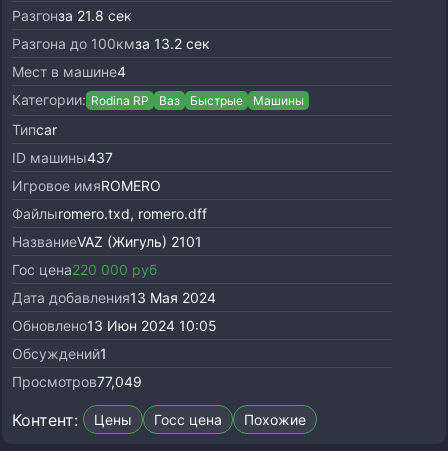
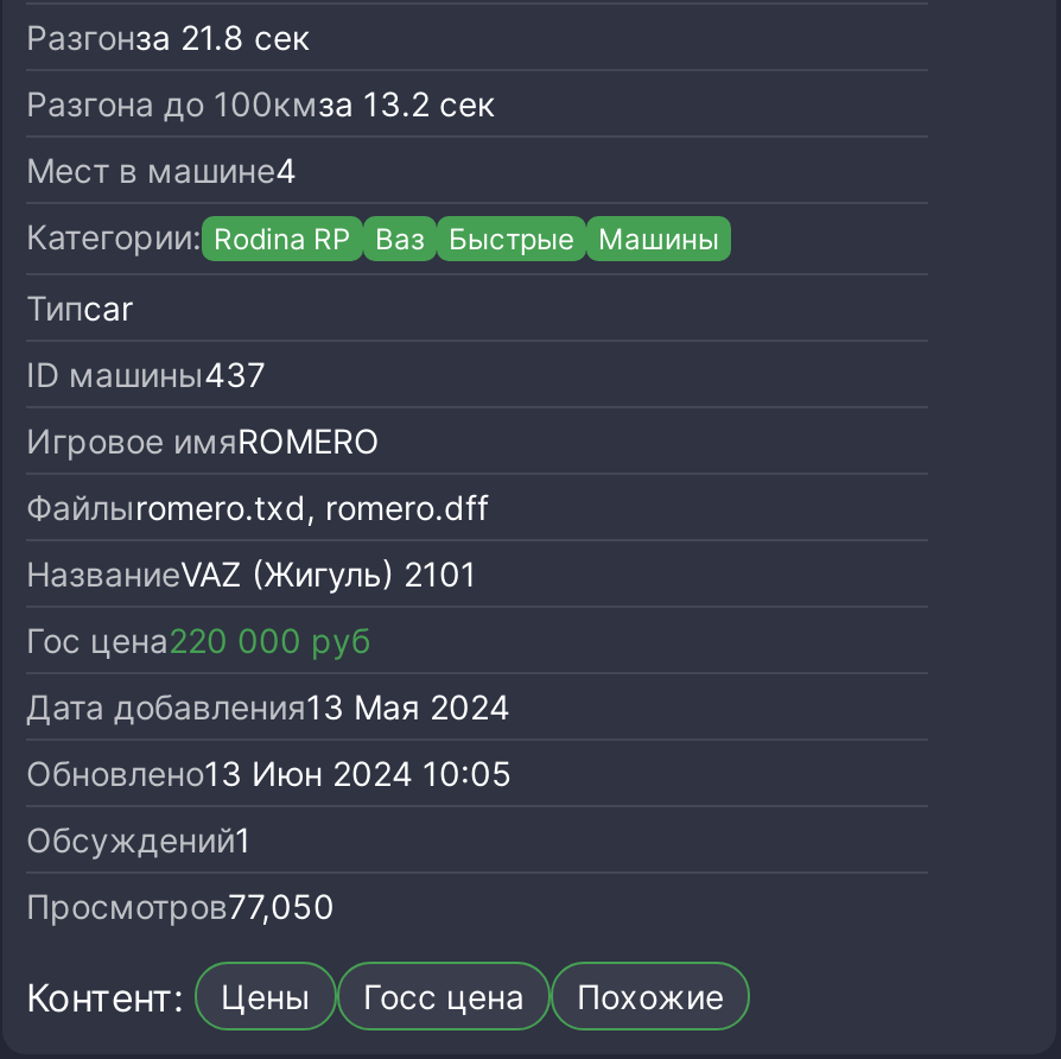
- Просмотров77,049
+ Просмотров77,050
